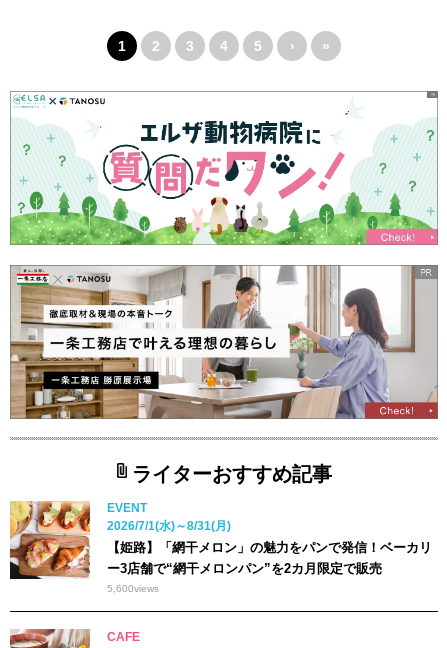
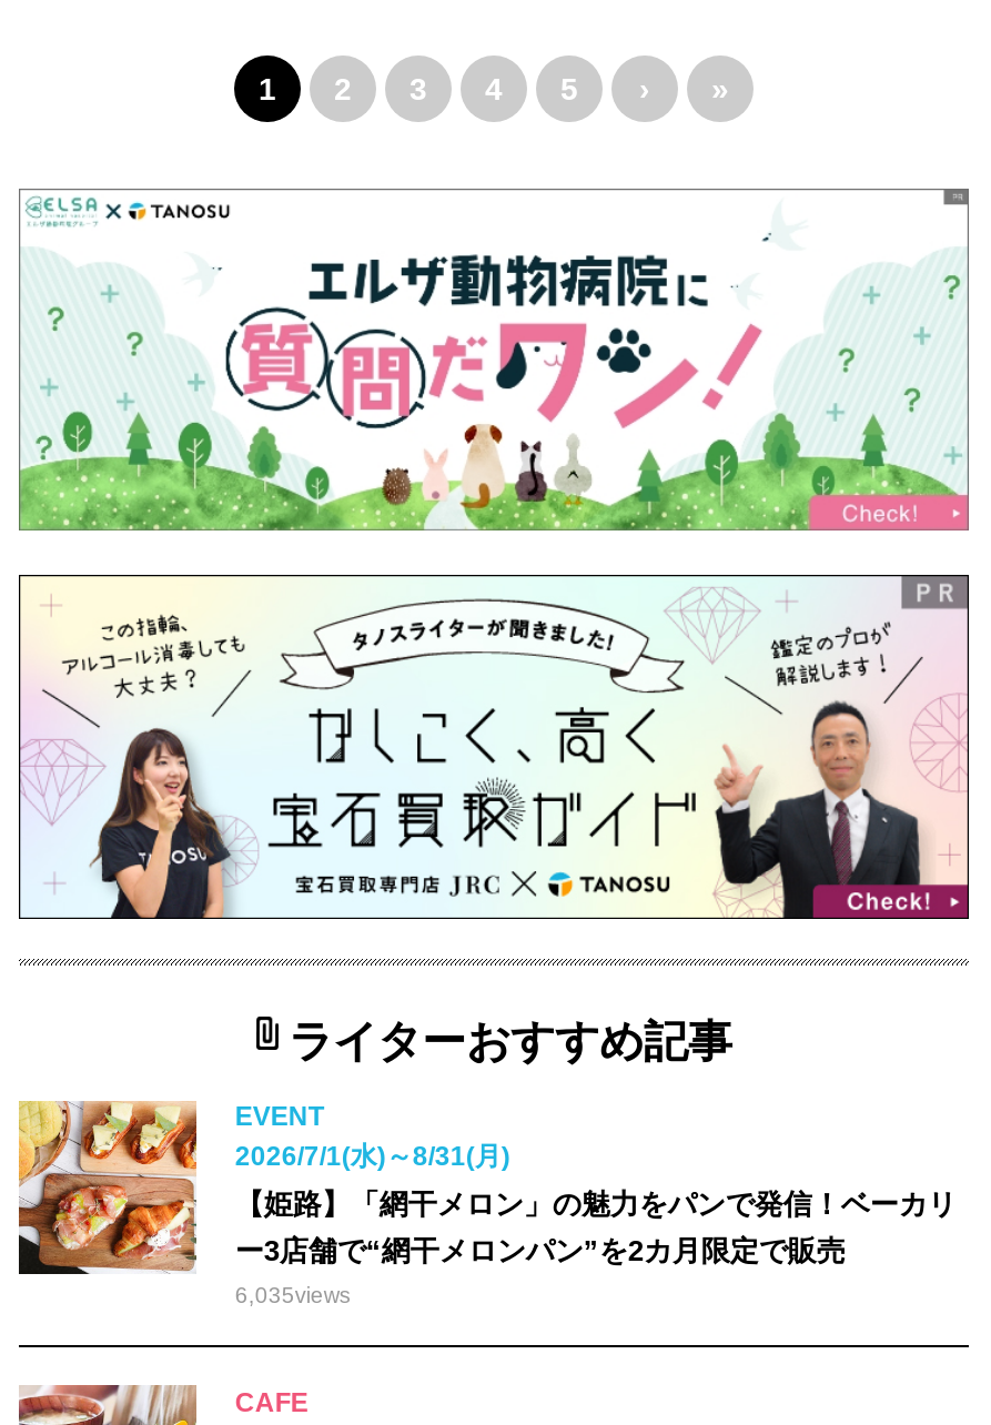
- [image]
+ [image]

- 5,600views
+ 6,035views
